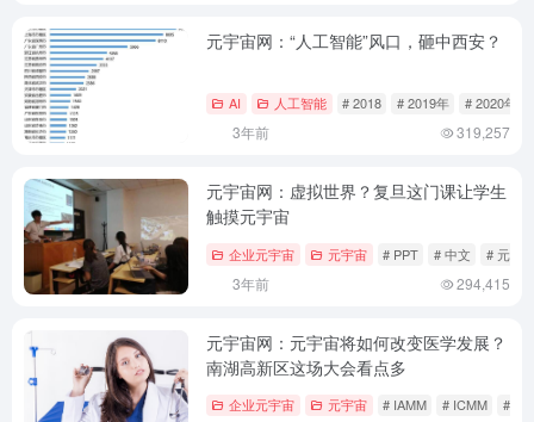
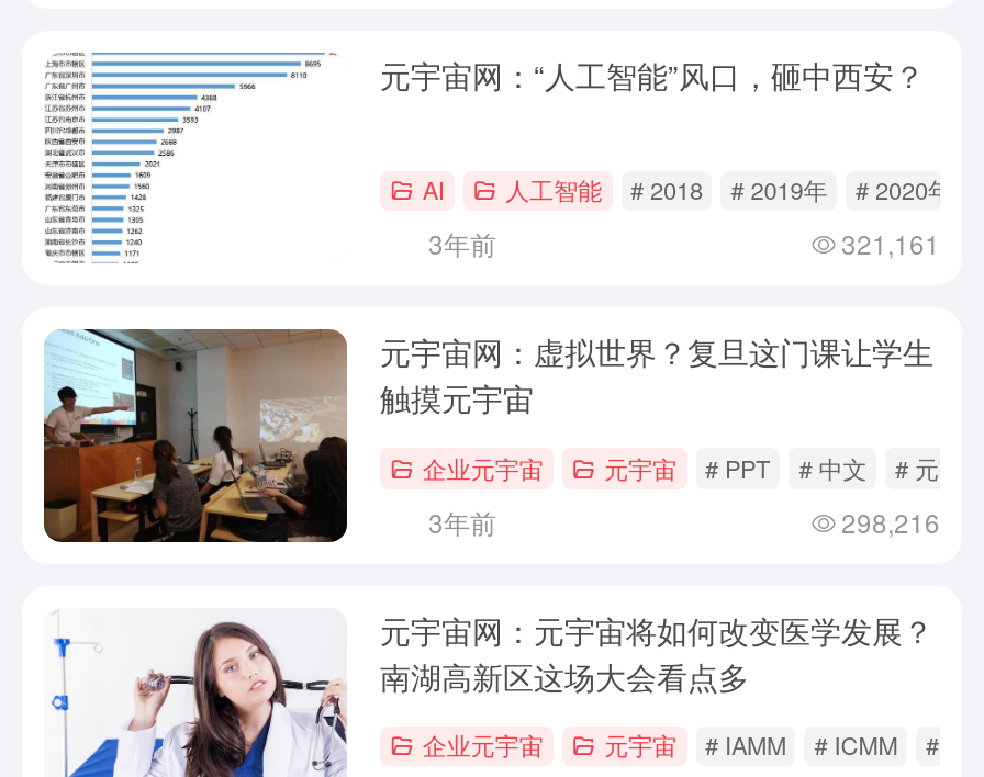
- 319,257
+ 321,161

- 294,415
+ 298,216
